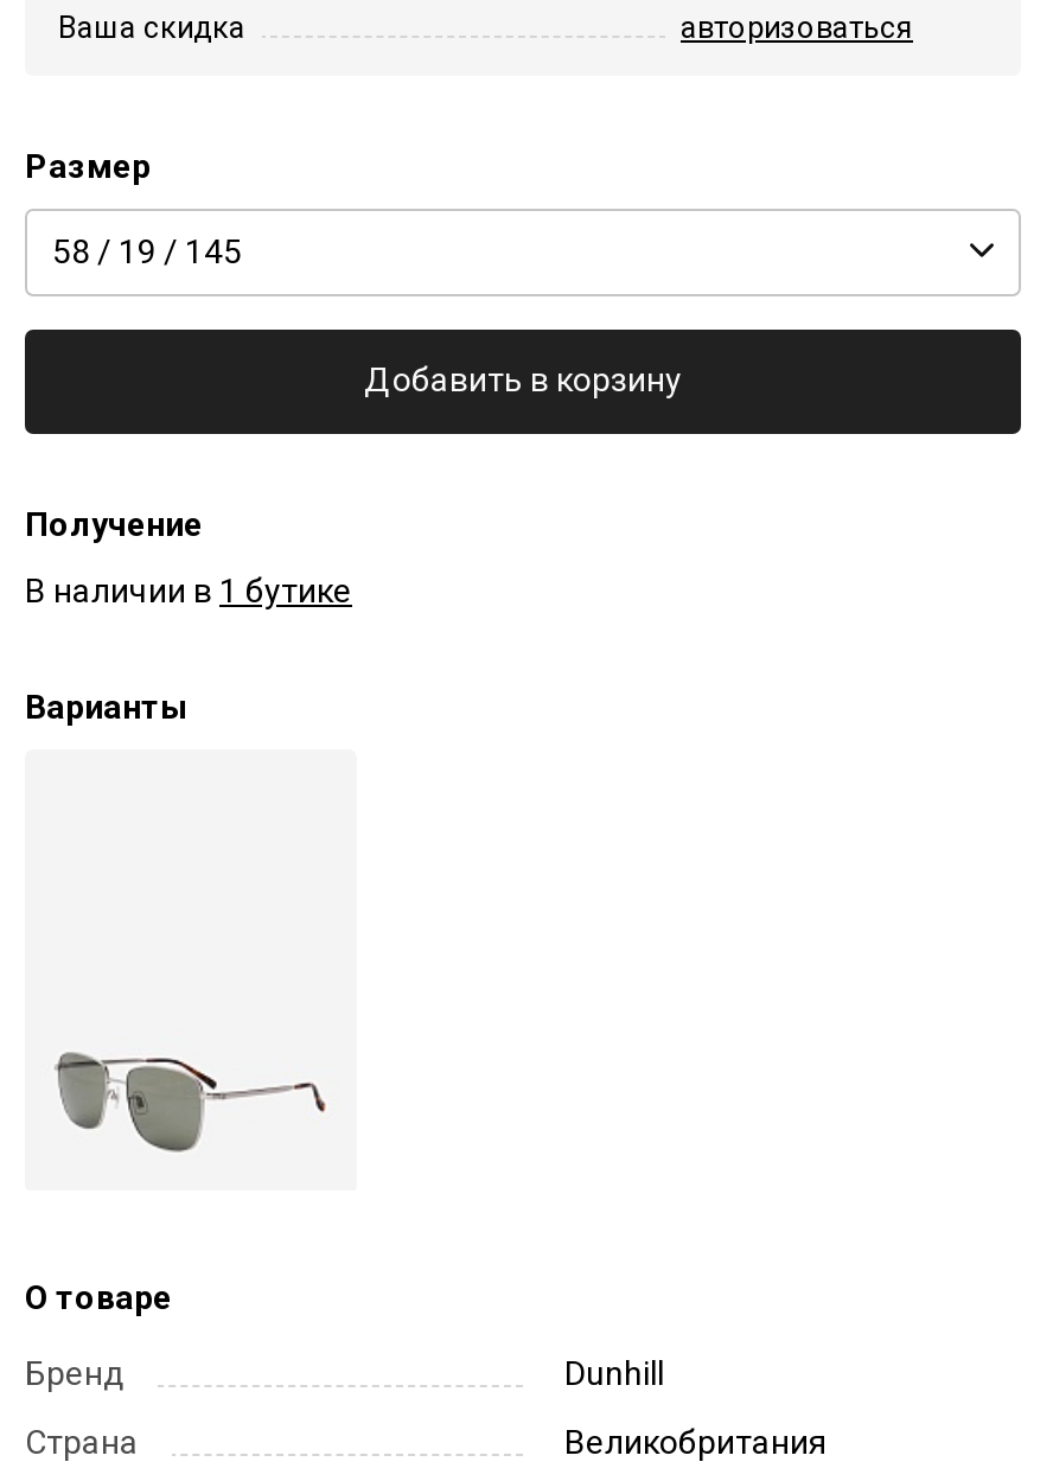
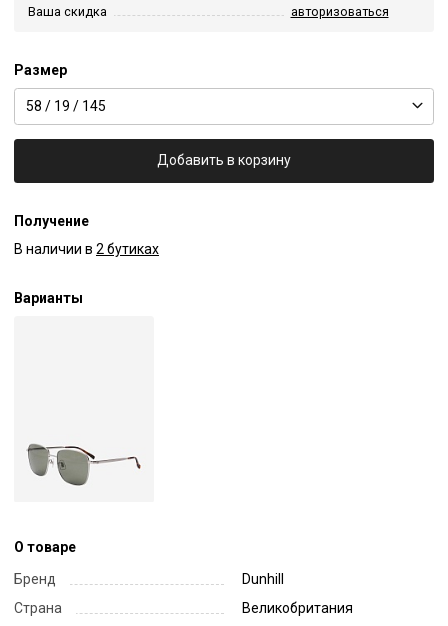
- В наличии в 1 бутике
+ В наличии в 2 бутиках
